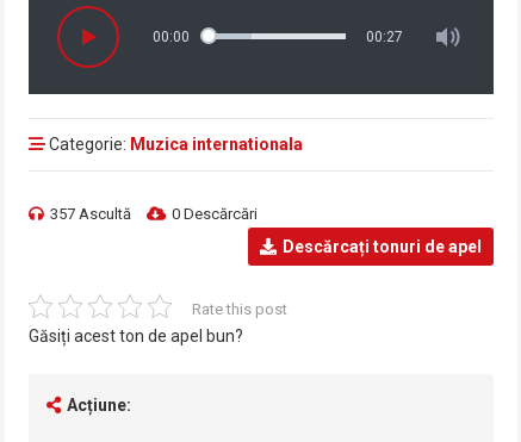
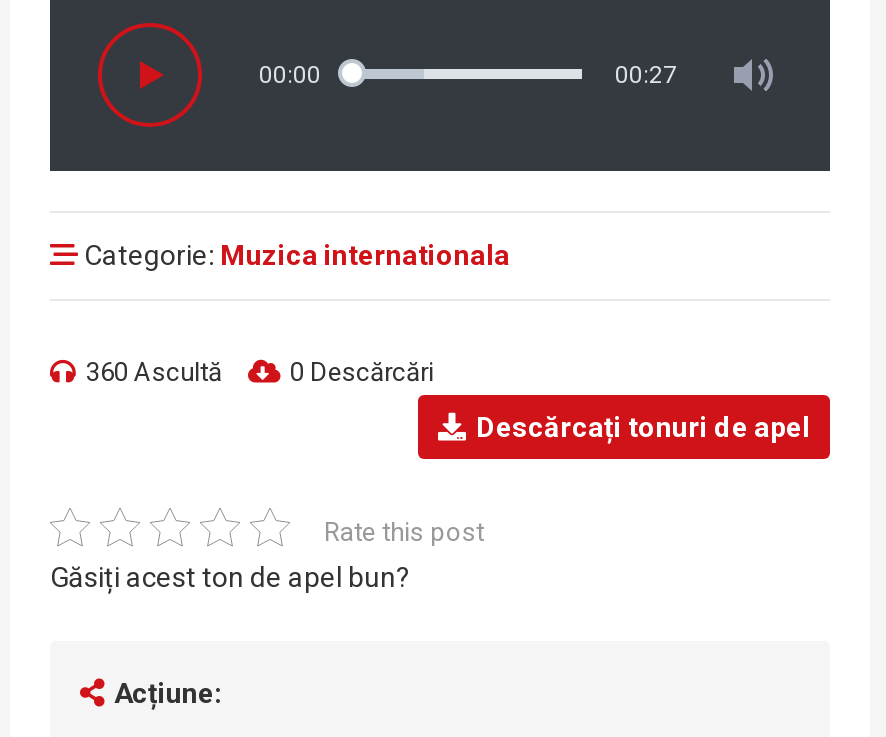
- 357 Ascultă
+ 360 Ascultă
